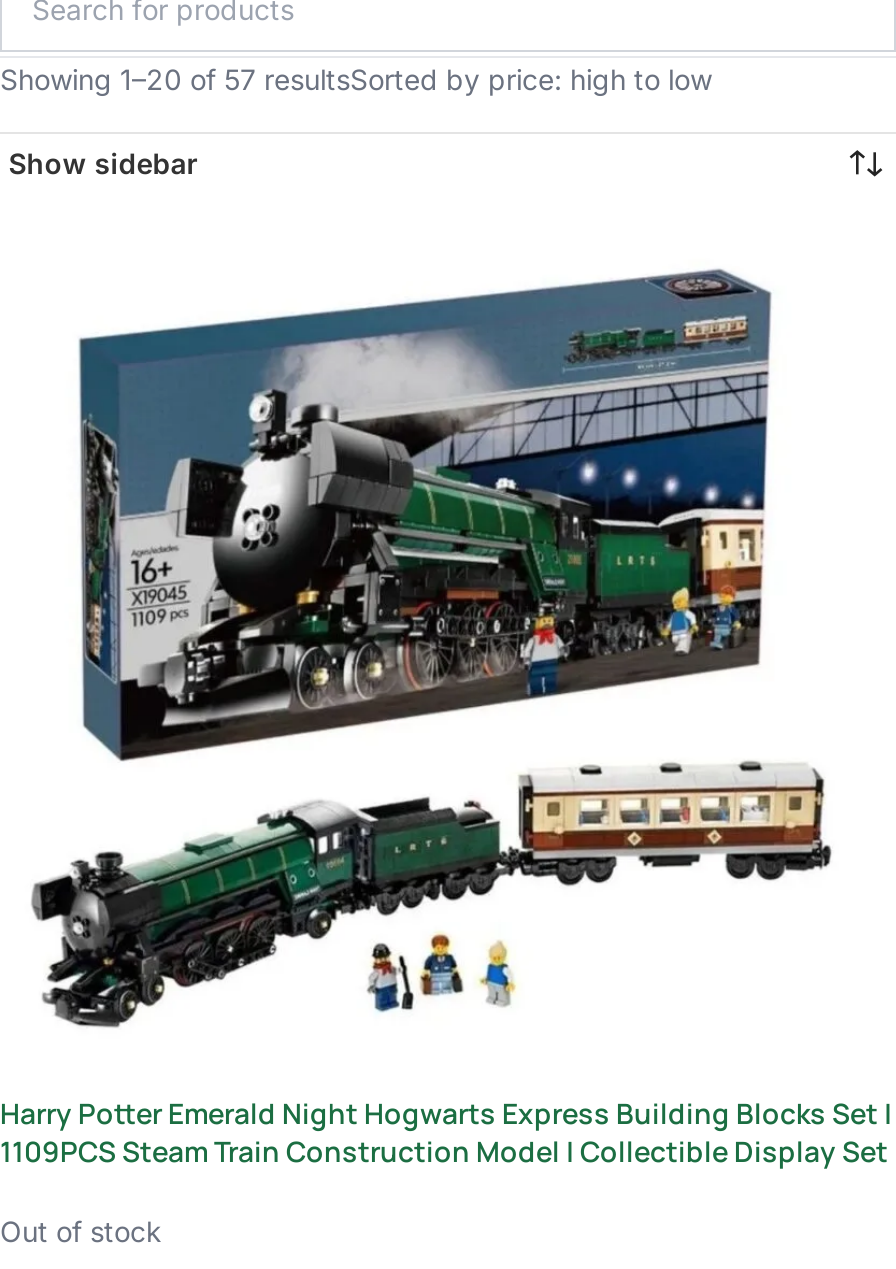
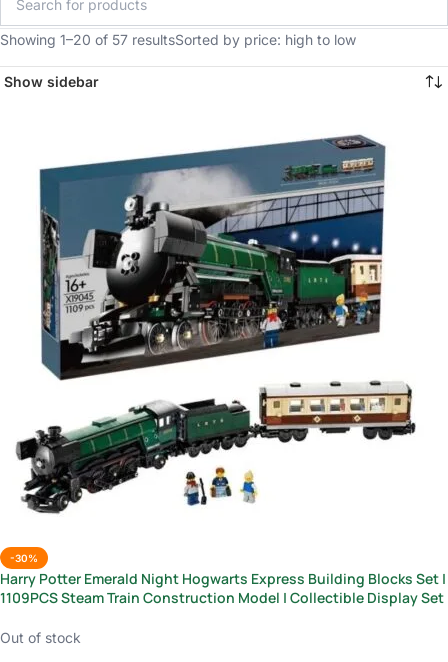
+ -30%
